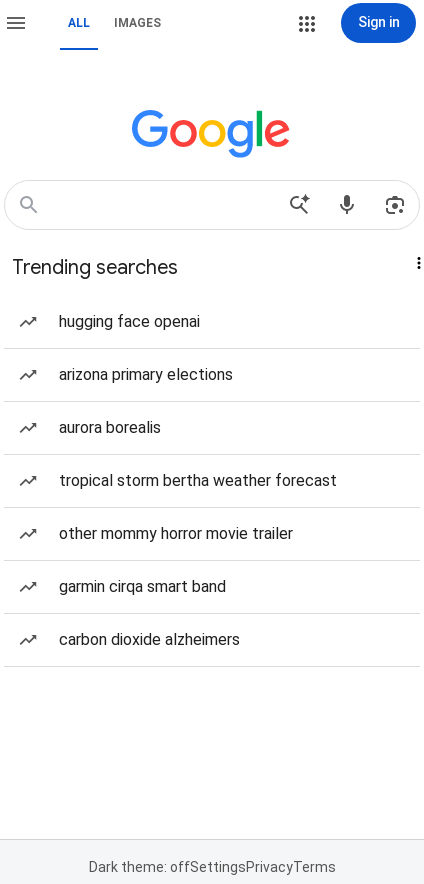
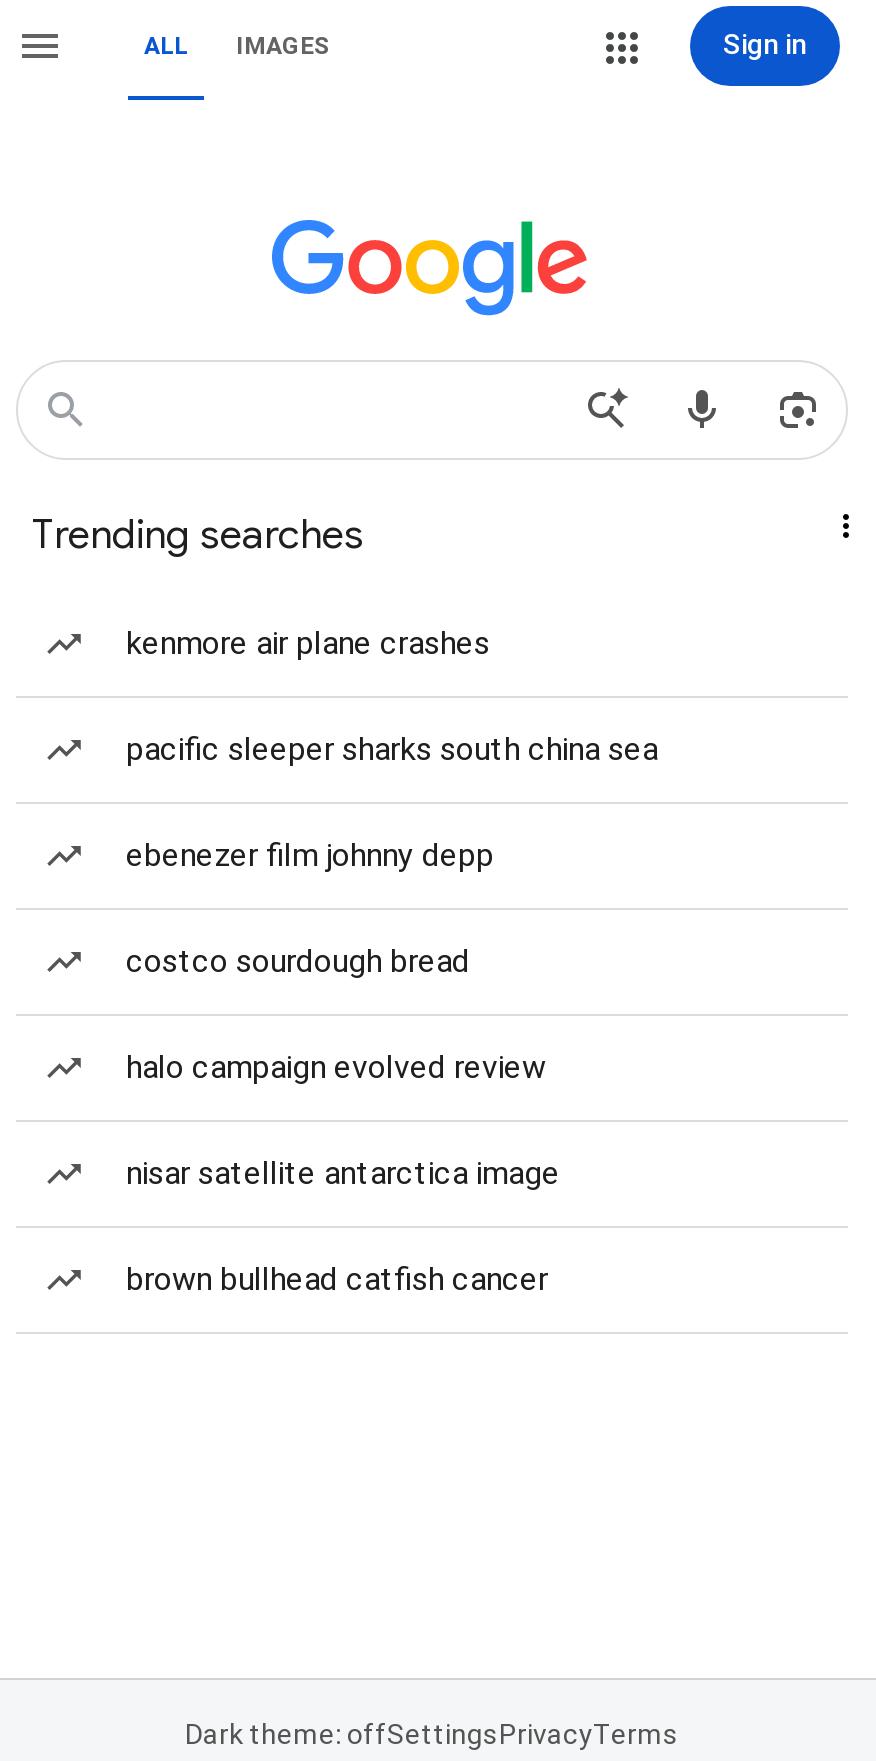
- hugging face openai
+ kenmore air plane crashes

- arizona primary elections
+ pacific sleeper sharks south china sea

- aurora borealis
+ ebenezer film johnny depp

- tropical storm bertha weather forecast
+ costco sourdough bread

- other mommy horror movie trailer
+ halo campaign evolved review

- garmin cirqa smart band
+ nisar satellite antarctica image

- carbon dioxide alzheimers
+ brown bullhead catfish cancer
